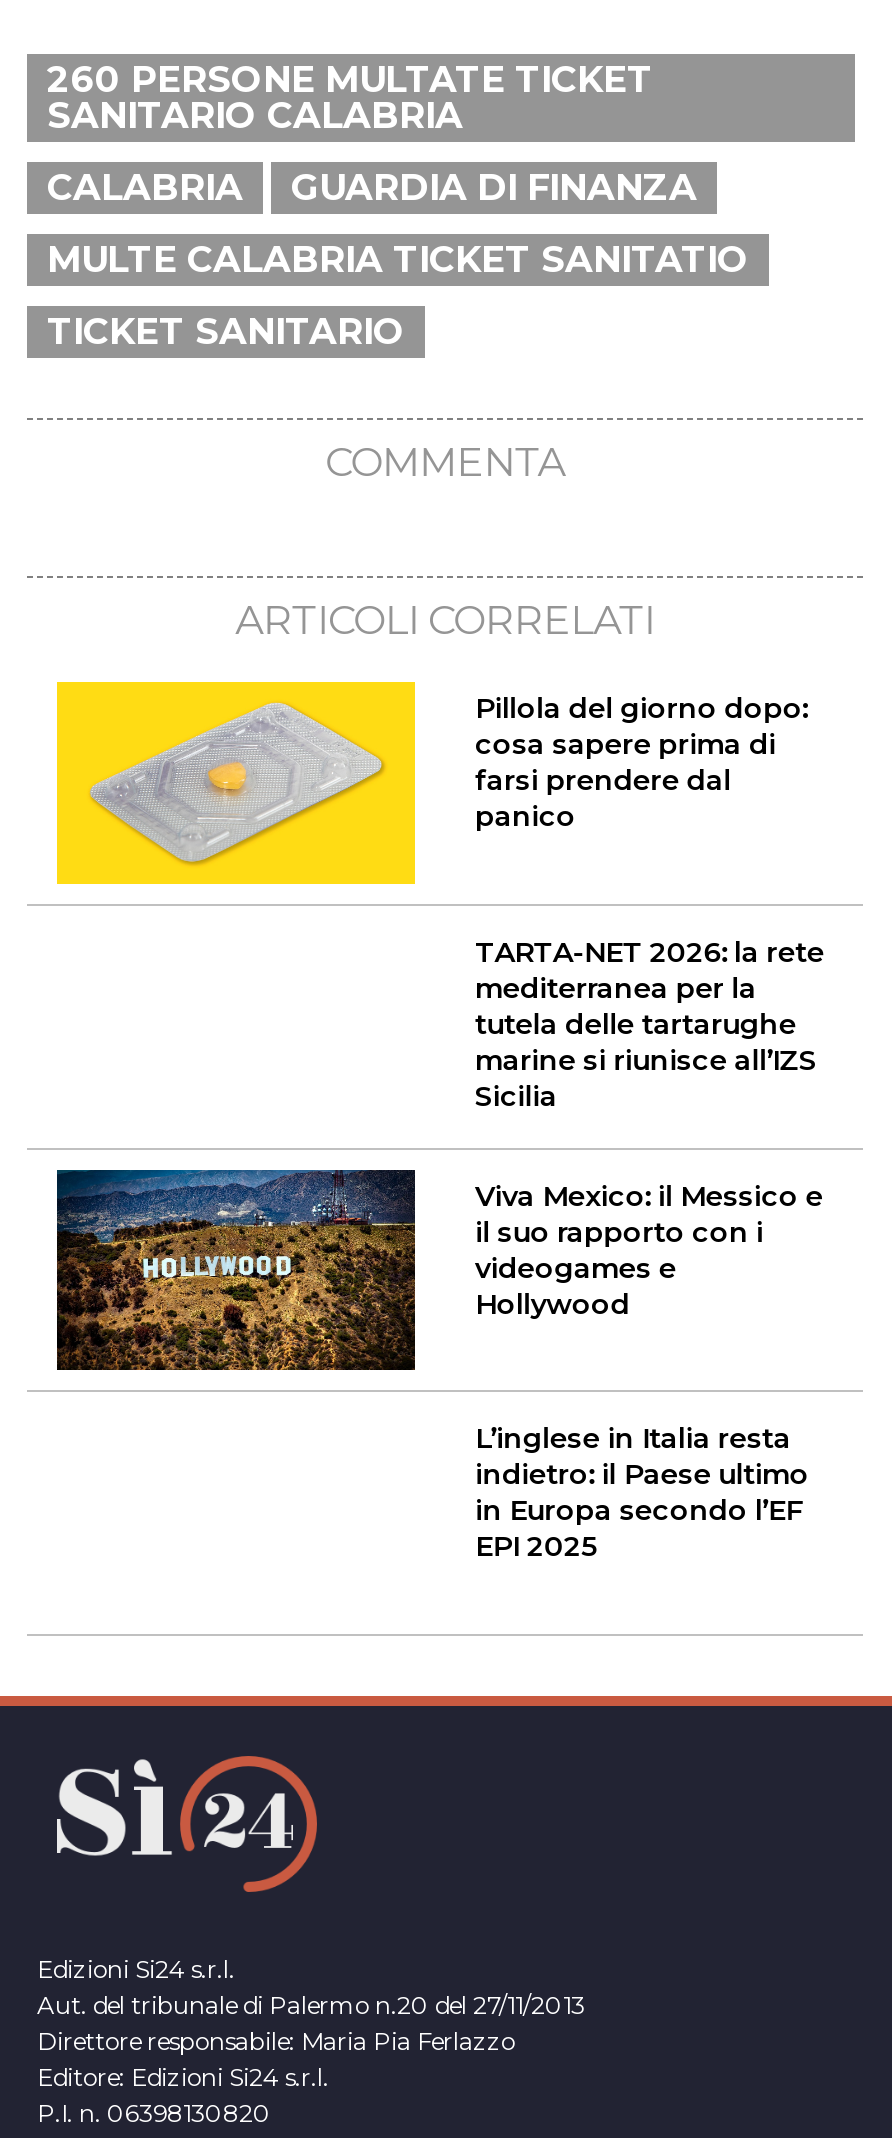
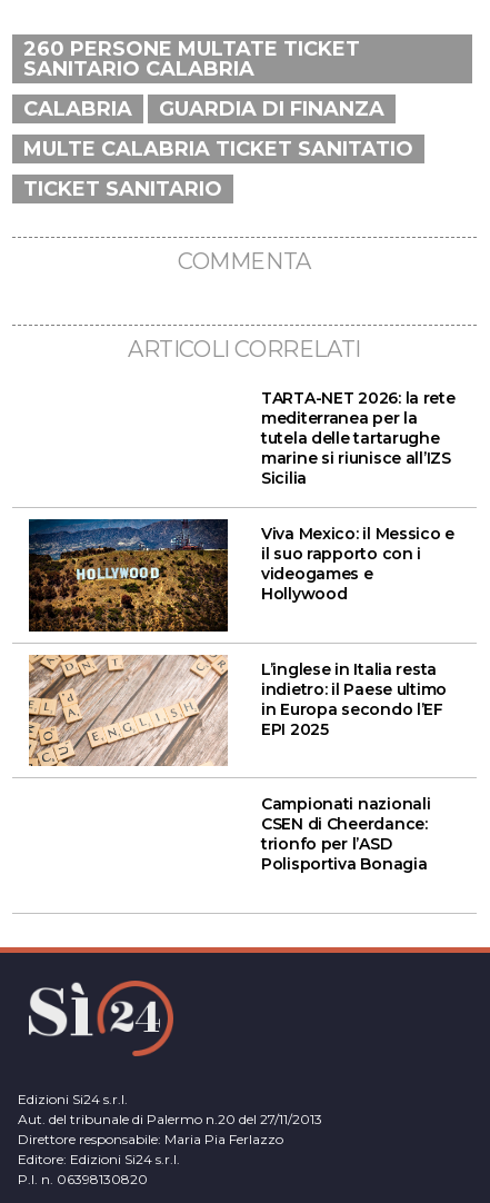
- [image]
- Pillola del giorno dopo:
- cosa sapere prima di
- farsi prendere dal
- panico

moved up: [image] | TARTA-NET 2026: la rete | mediterranea per la | ... | in Europa secondo l’EF | EPI 2025

+ [image]

+ Campionati nazionali
+ CSEN di Cheerdance:
+ trionfo per l’ASD
+ Polisportiva Bonagia
